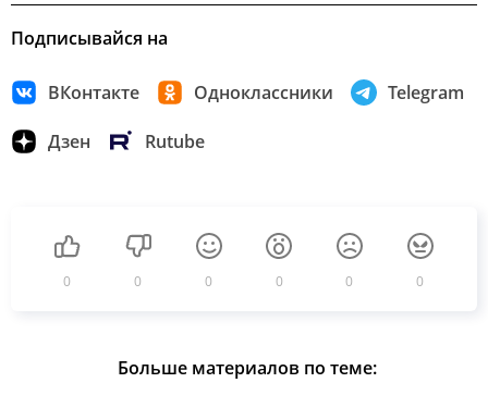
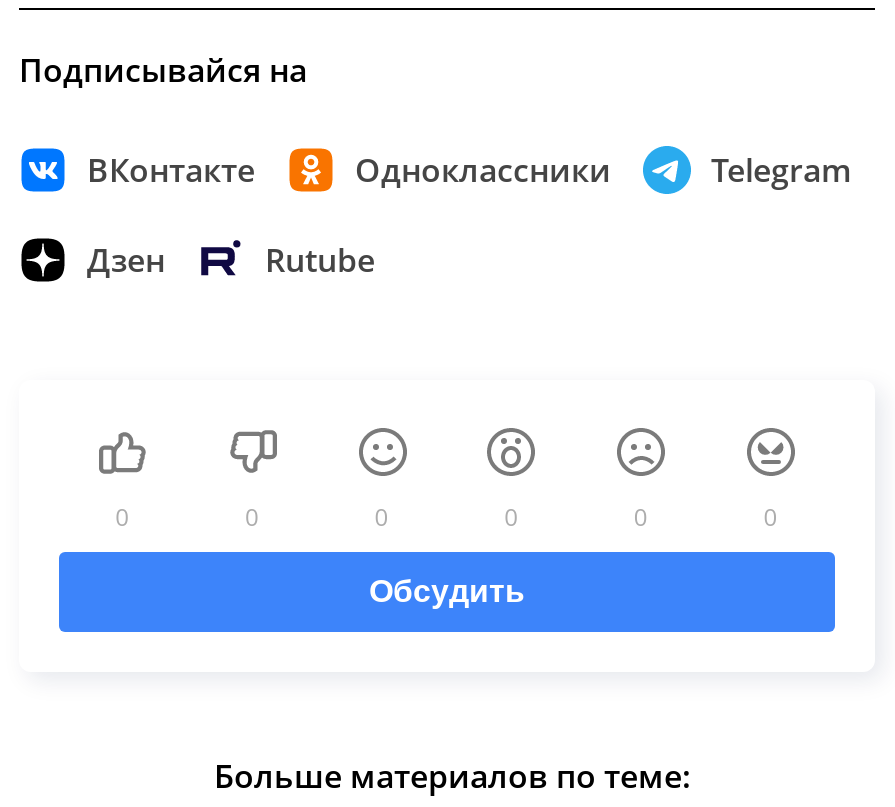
+ Обсудить
